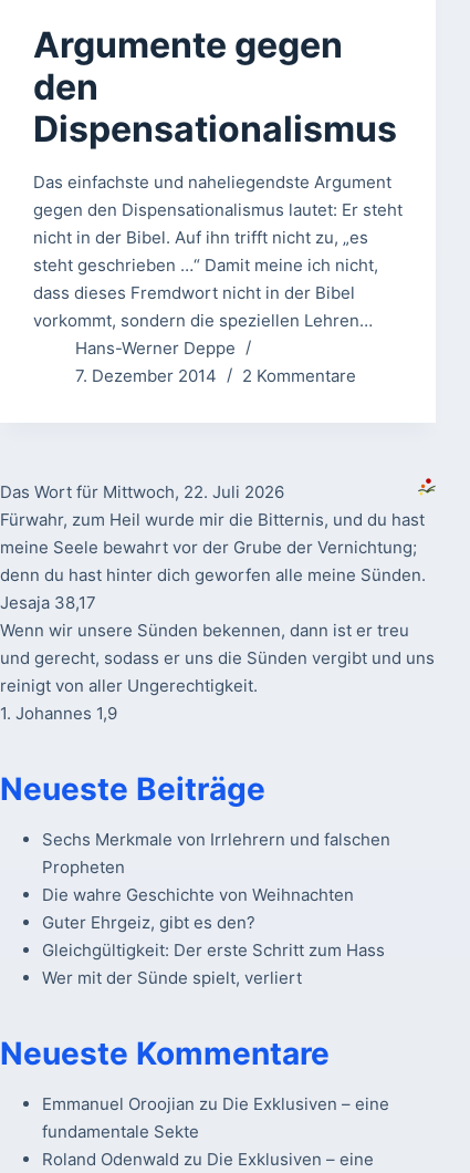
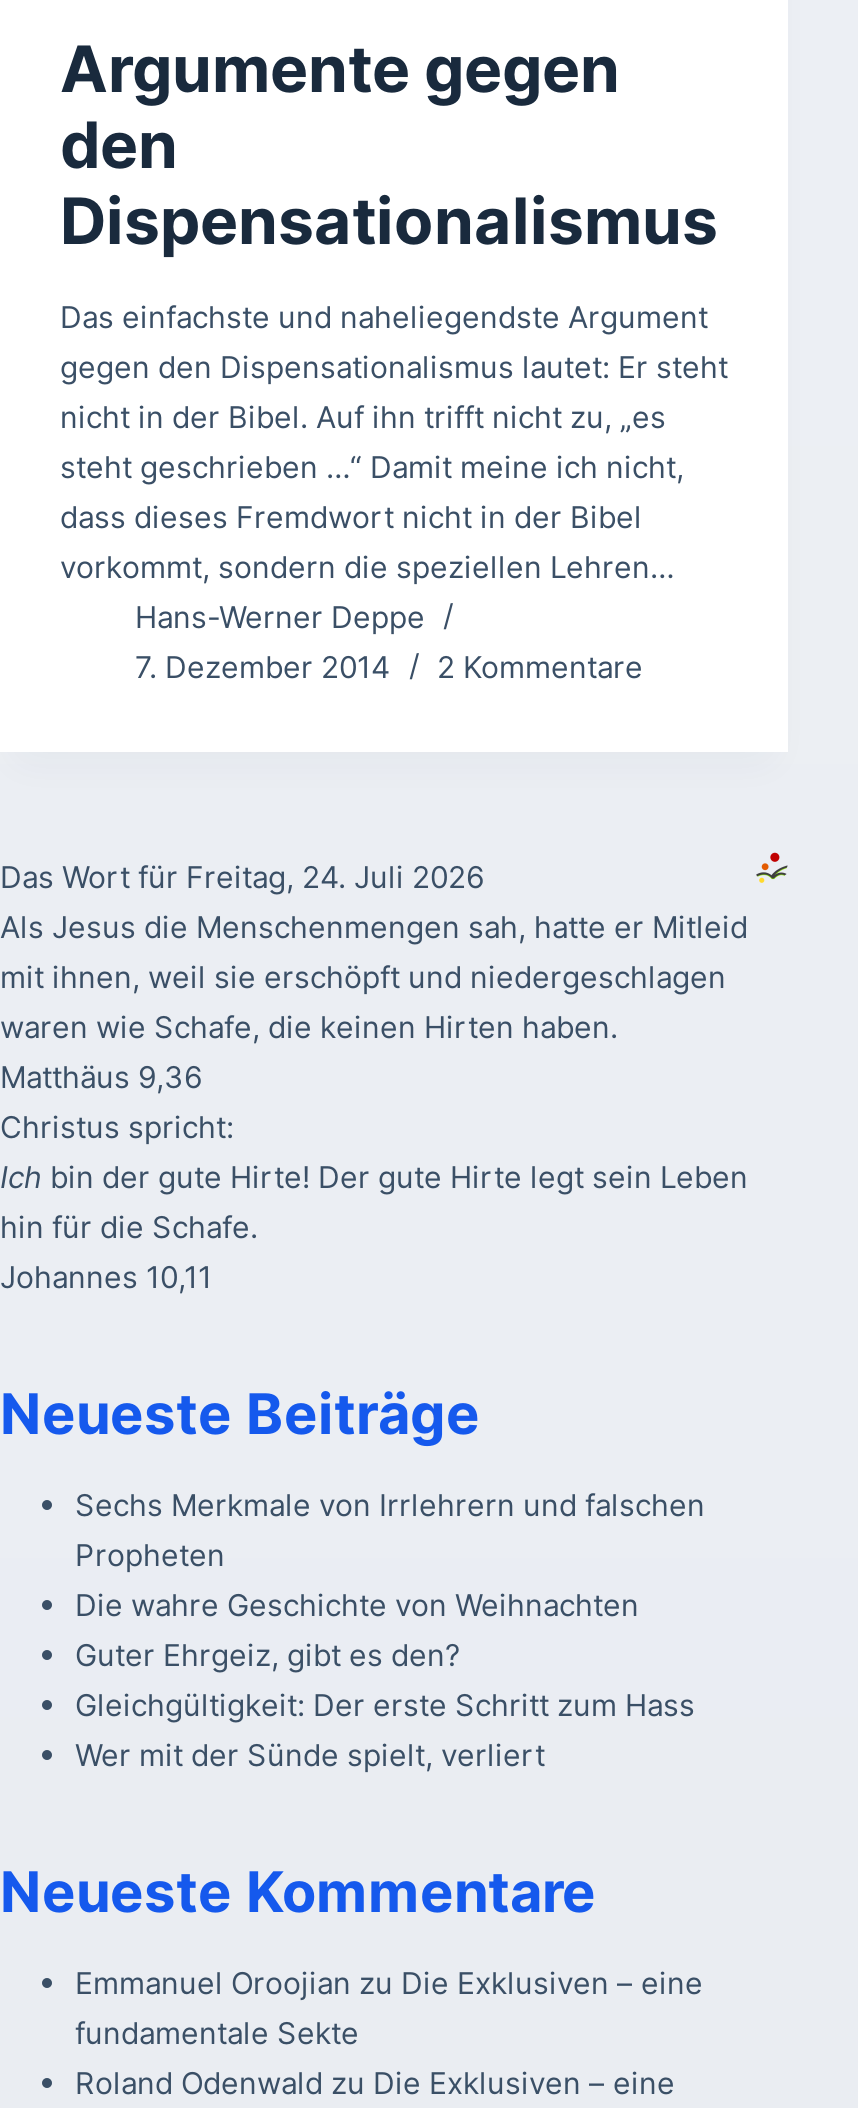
- Das Wort für Mittwoch, 22. Juli 2026
- Fürwahr, zum Heil wurde mir die Bitternis, und du hast
- meine Seele bewahrt vor der Grube der Vernichtung;
- denn du hast hinter dich geworfen alle meine Sünden.
- Jesaja 38,17
- Wenn wir unsere Sünden bekennen, dann ist er treu
- und gerecht, sodass er uns die Sünden vergibt und uns
- reinigt von aller Ungerechtigkeit.
- 1. Johannes 1,9
+ Das Wort für Freitag, 24. Juli 2026
+ Als Jesus die Menschenmengen sah, hatte er Mitleid
+ mit ihnen, weil sie erschöpft und niedergeschlagen
+ waren wie Schafe, die keinen Hirten haben.
+ Matthäus 9,36
+ Christus spricht:
+ Ich bin der gute Hirte! Der gute Hirte legt sein Leben
+ hin für die Schafe.
+ Johannes 10,11
